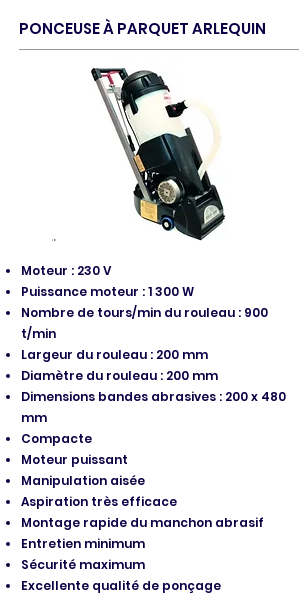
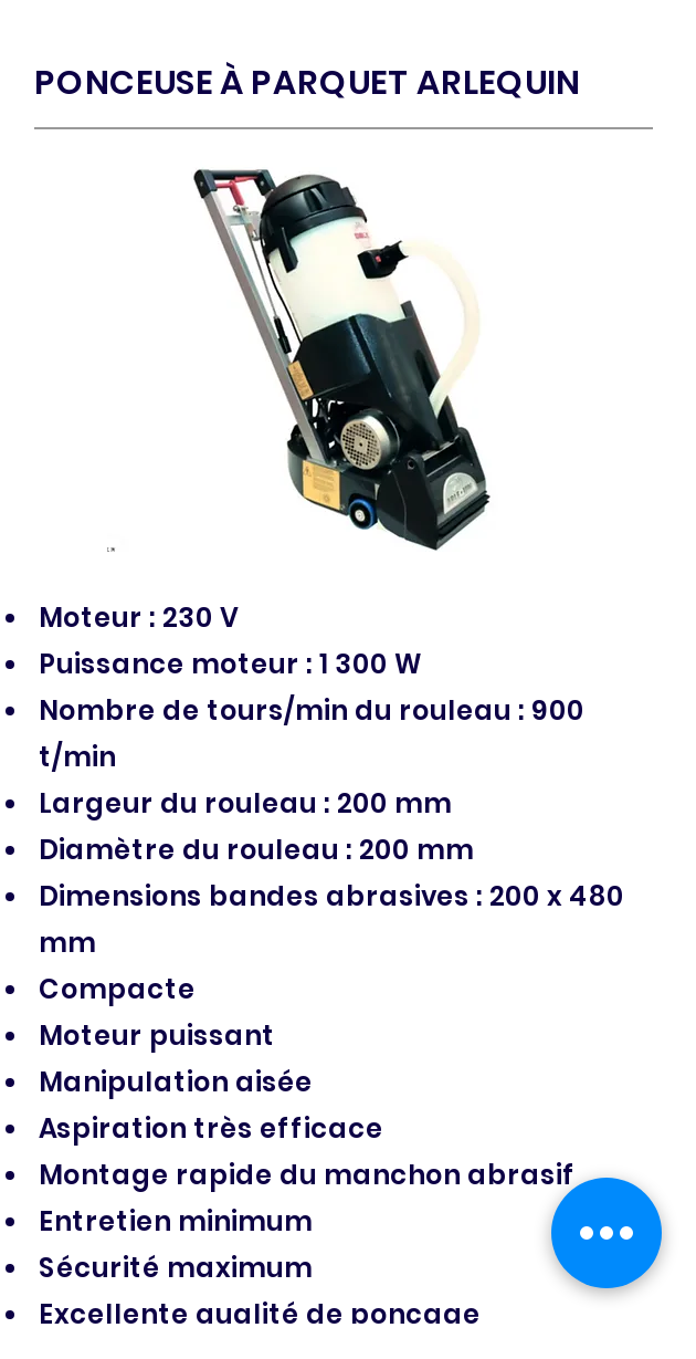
+ [image]
